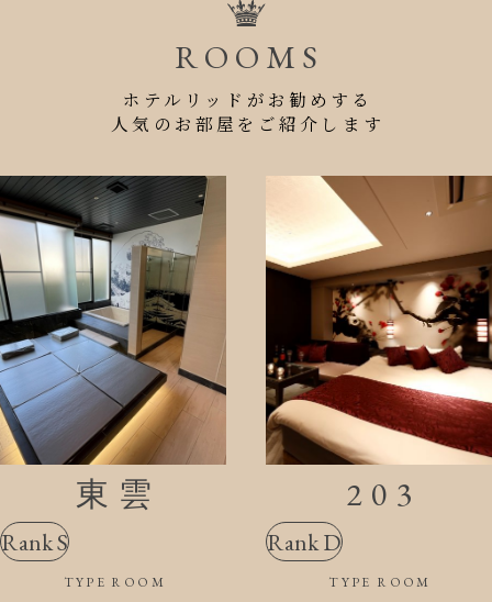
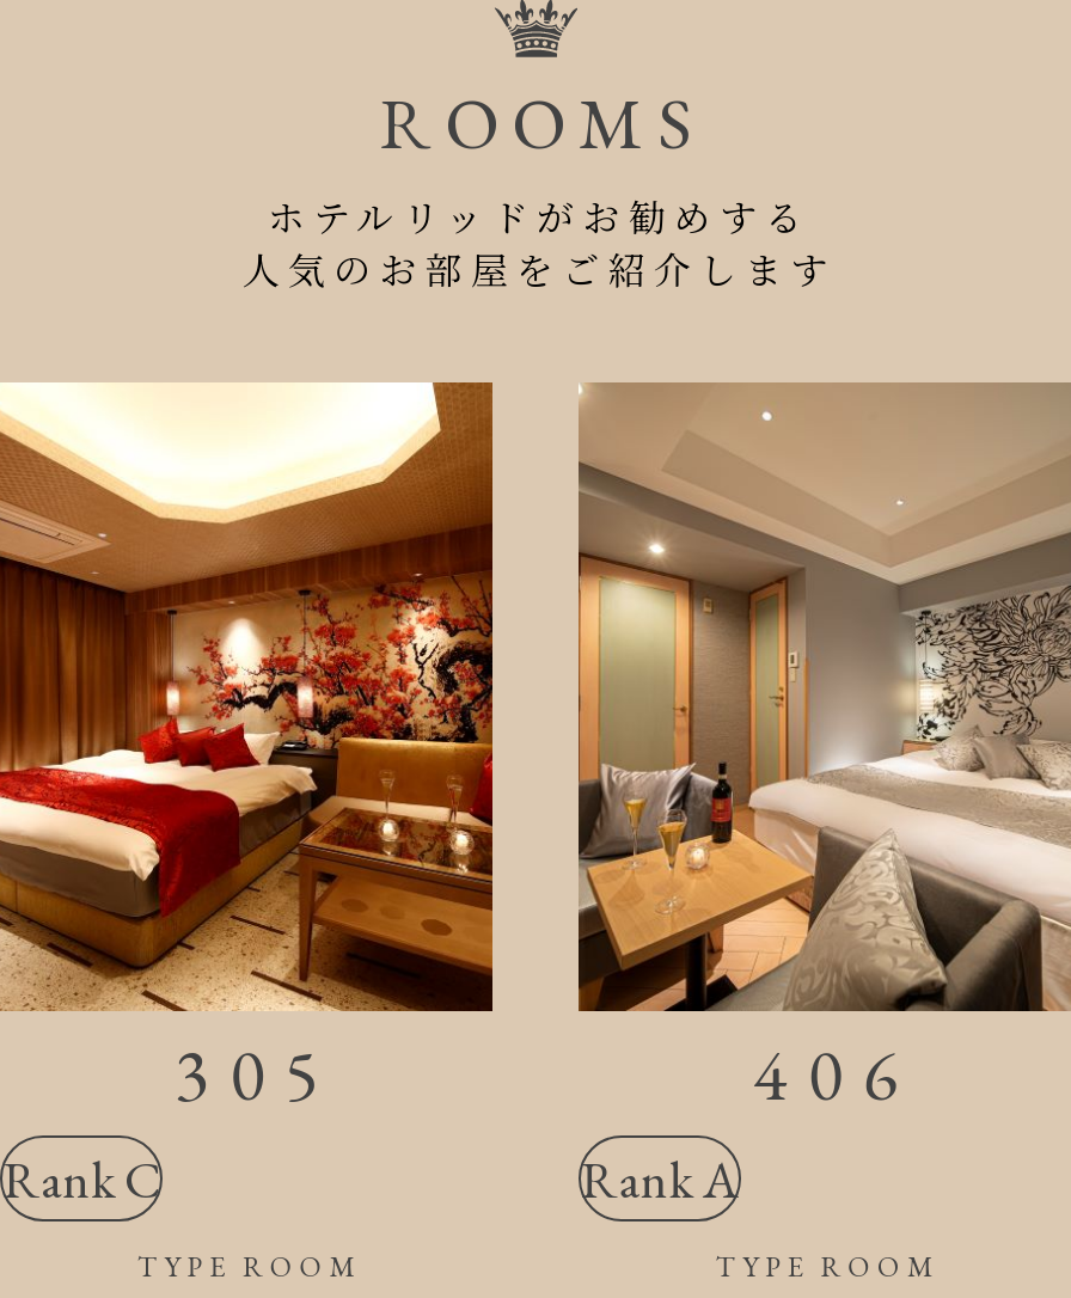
- [image]
- 東雲
- Rank S
+ [image]
+ 305
+ Rank C

- [image]
- 203
+ [image]
+ 406

- Rank D
+ Rank A
